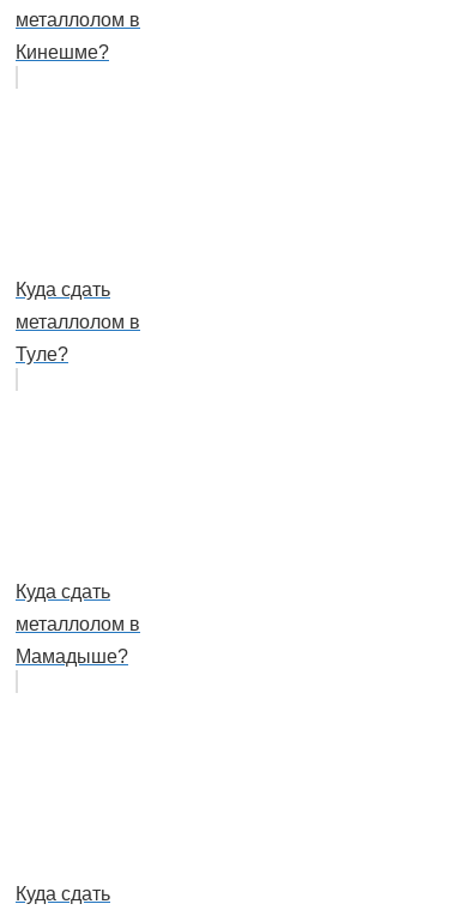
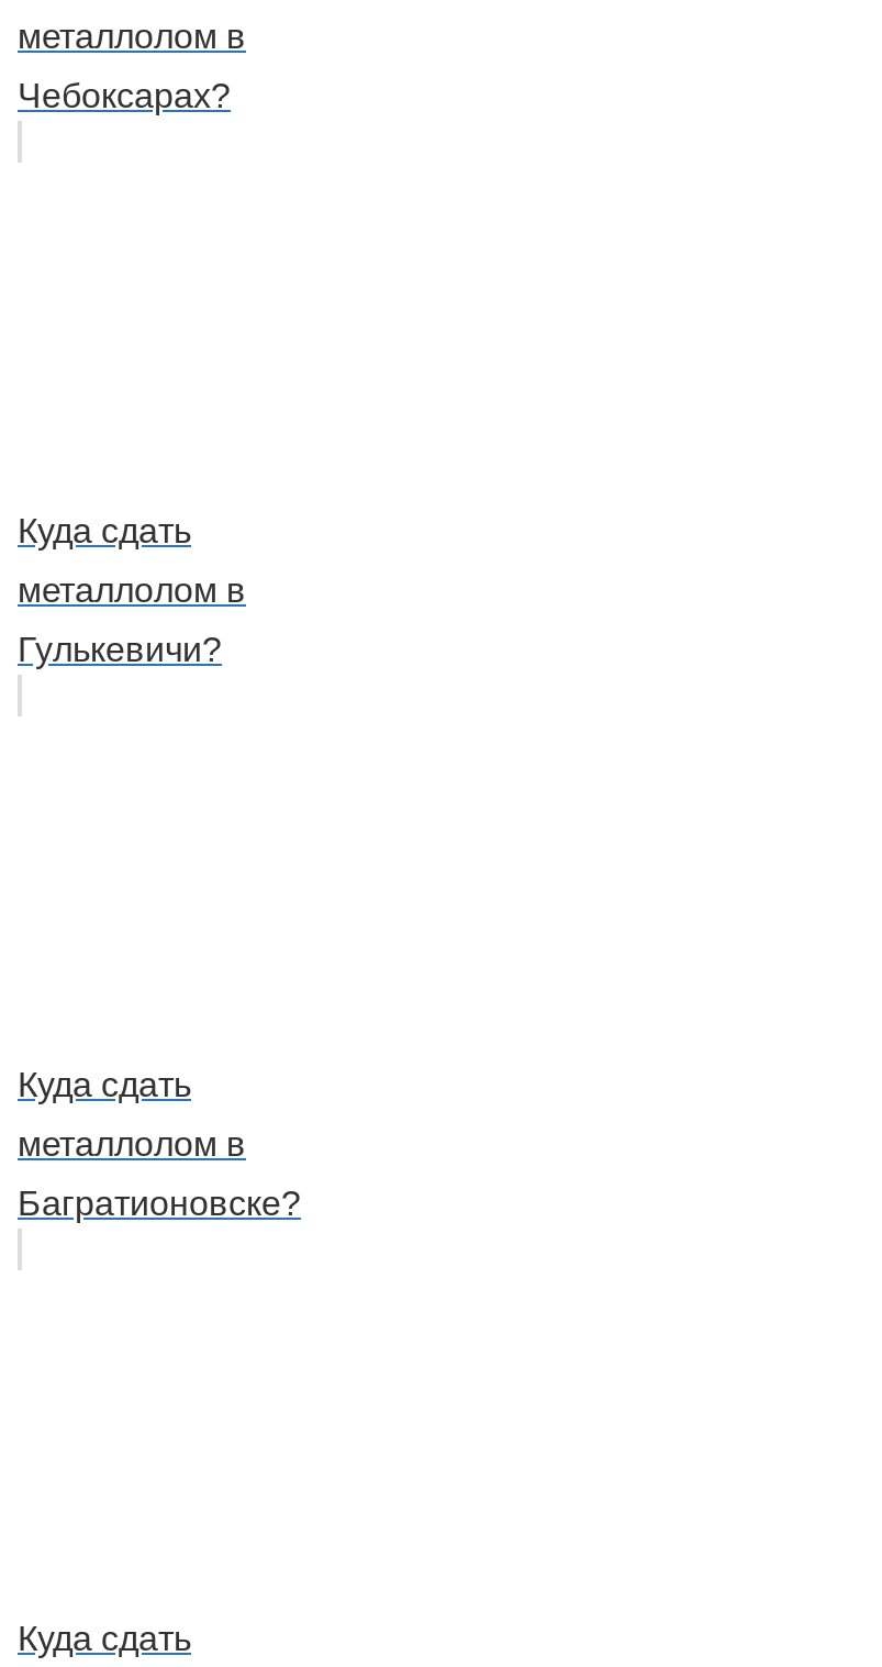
- Кинешме?
+ Чебоксарах?

- Туле?
+ Гулькевичи?

- Мамадыше?
+ Багратионовске?
